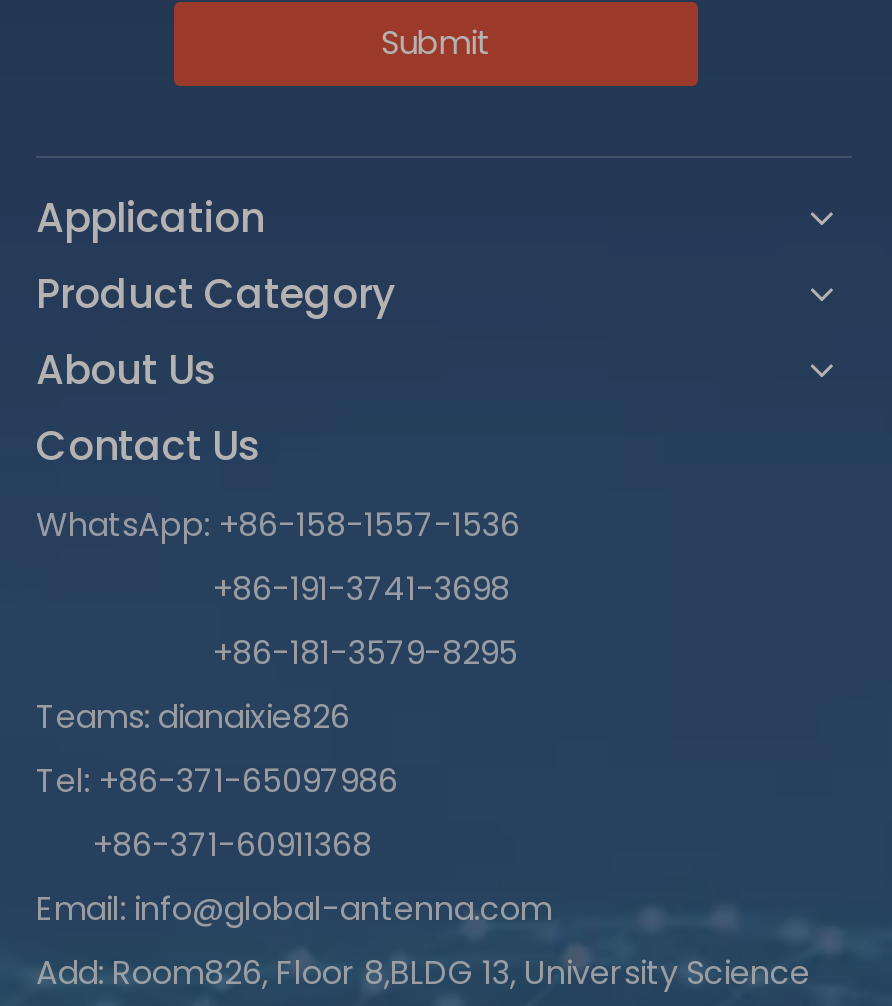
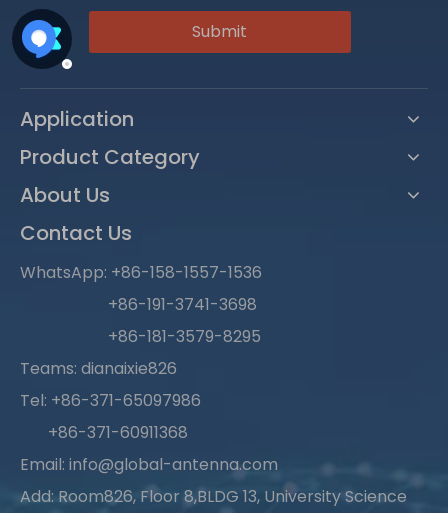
+ [image]
